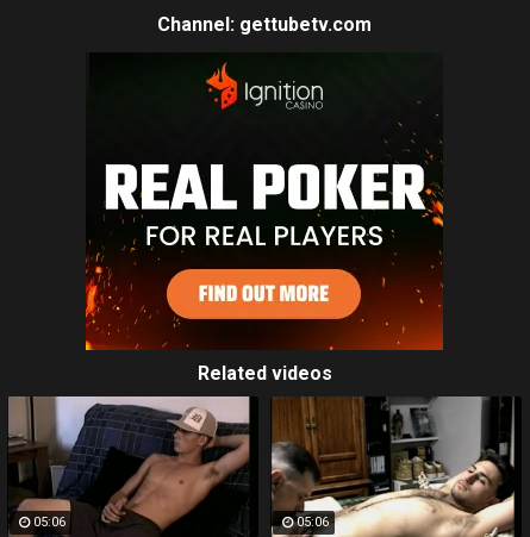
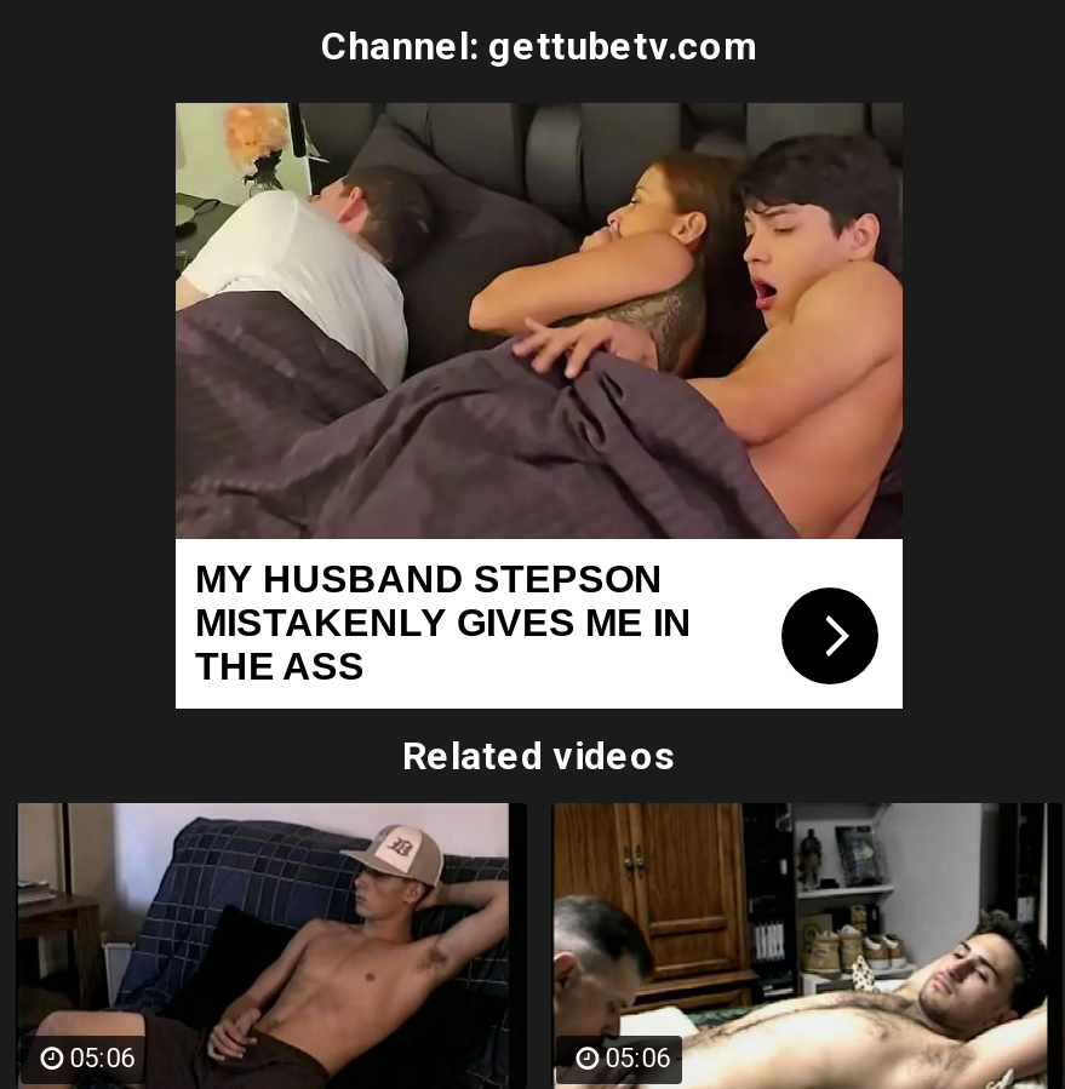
- [image]
+ [image]
